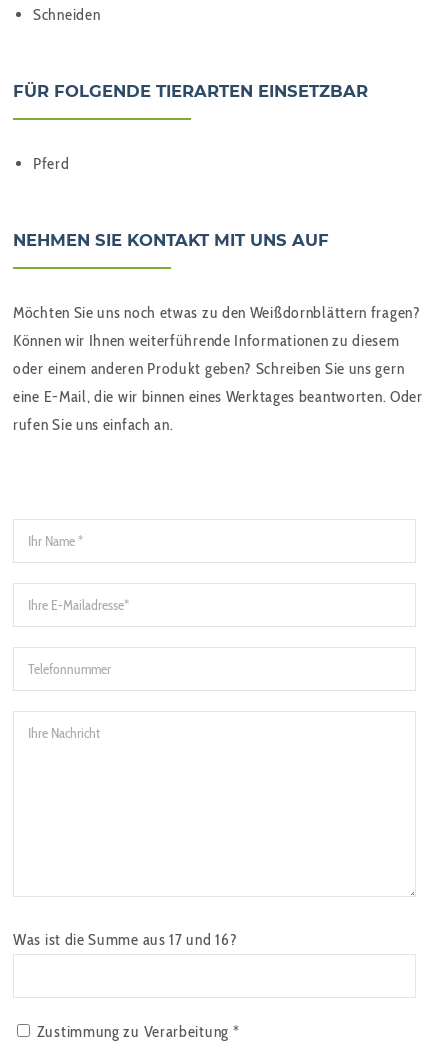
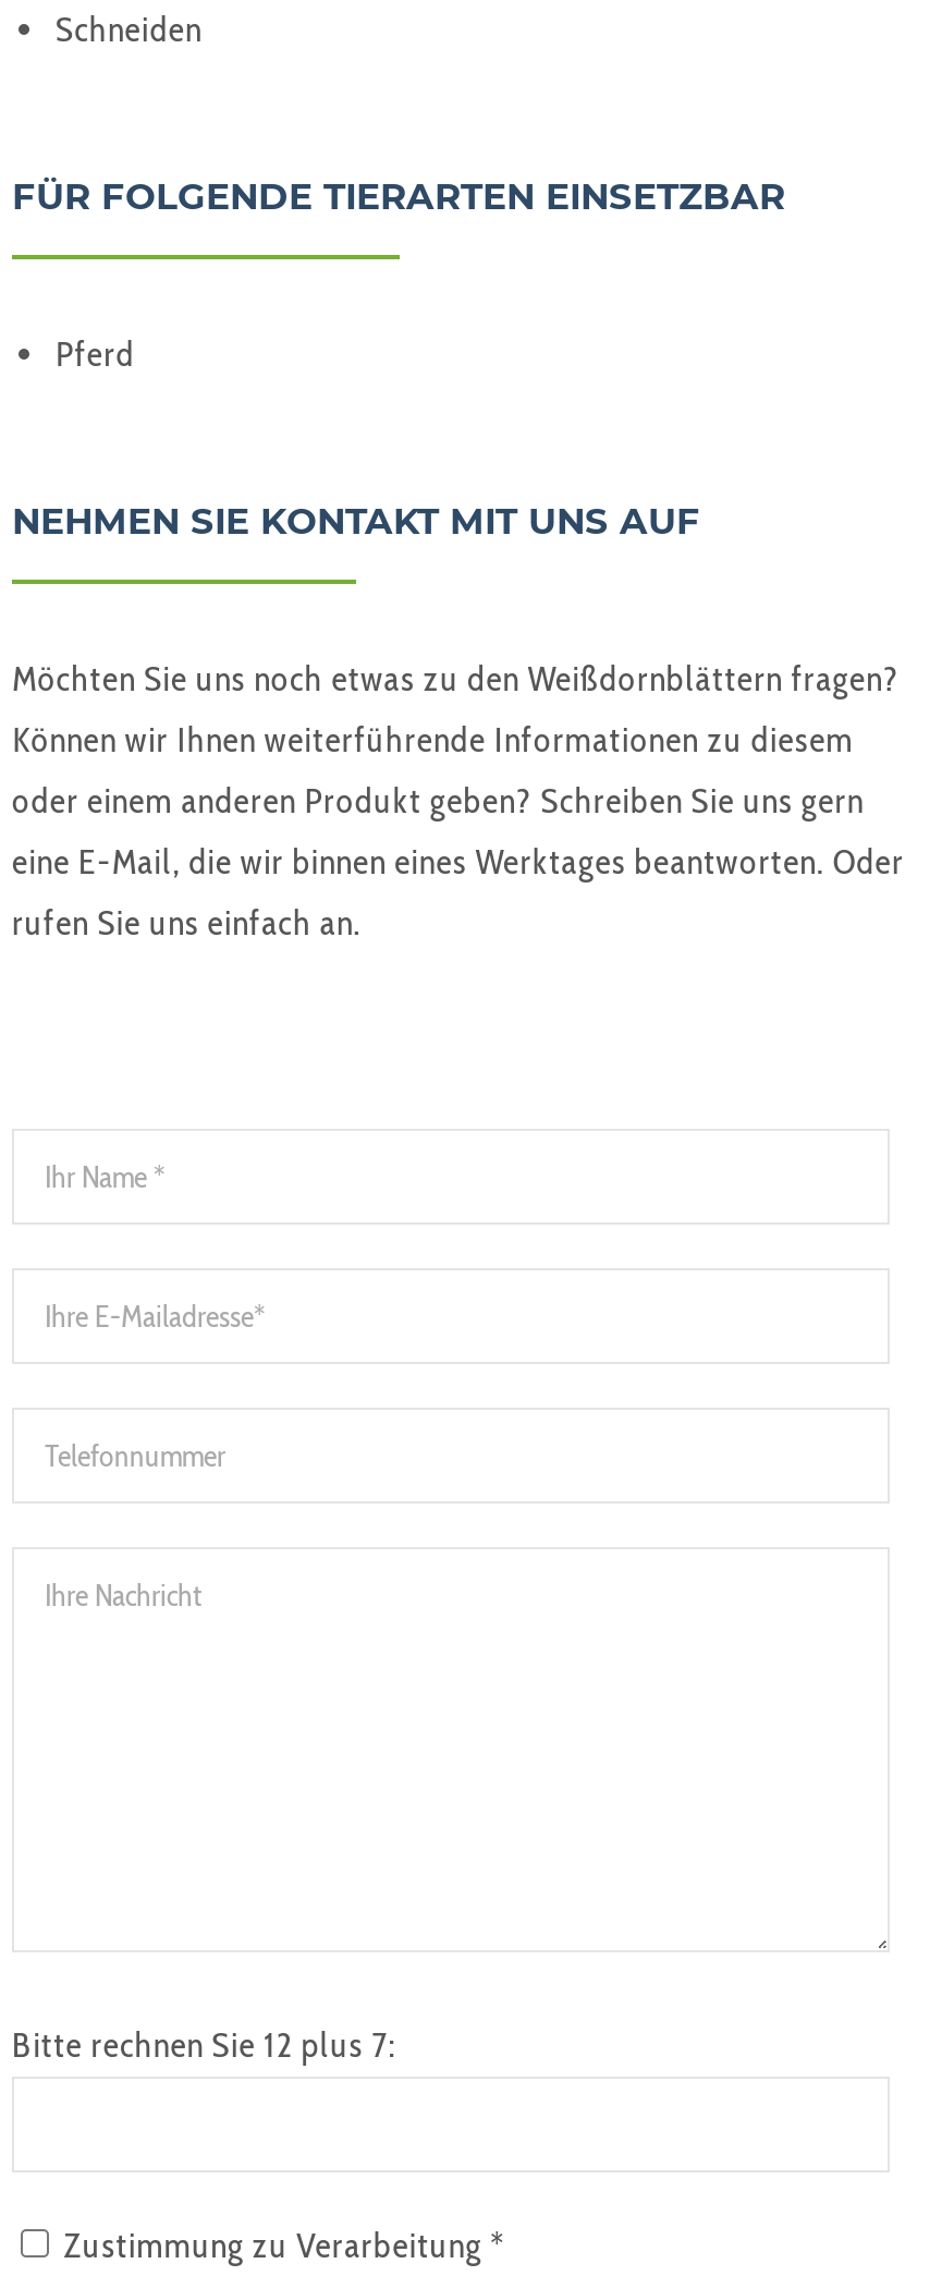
- Was ist die Summe aus 17 und 16?
+ Bitte rechnen Sie 12 plus 7:
